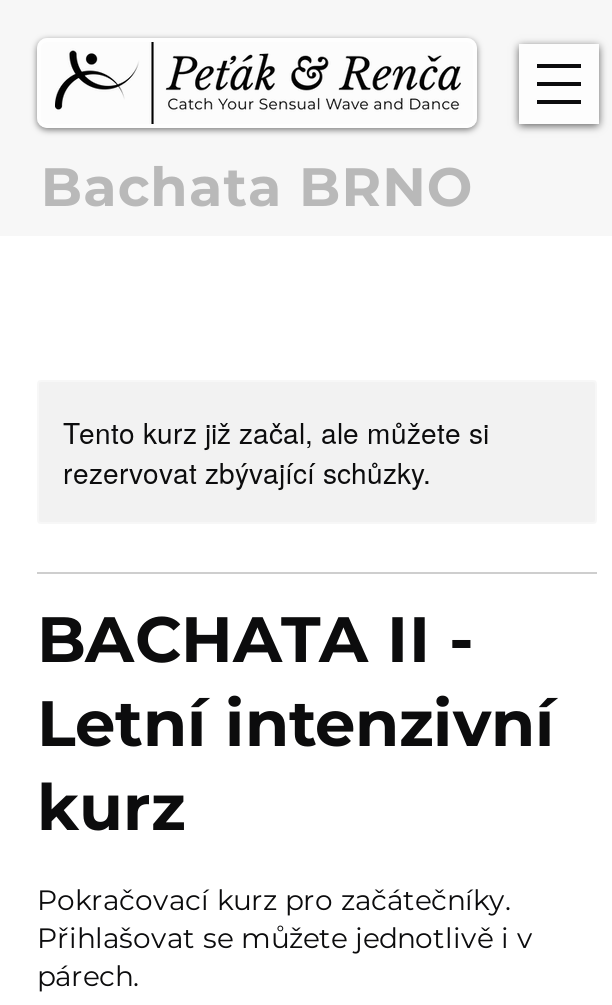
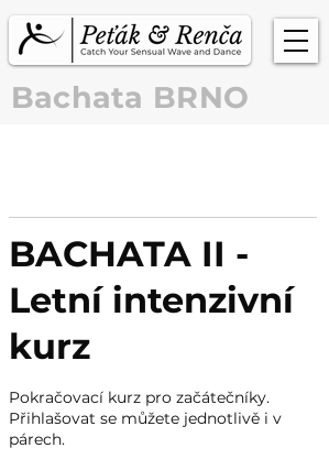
- Tento kurz již začal, ale můžete si
- rezervovat zbývající schůzky.
